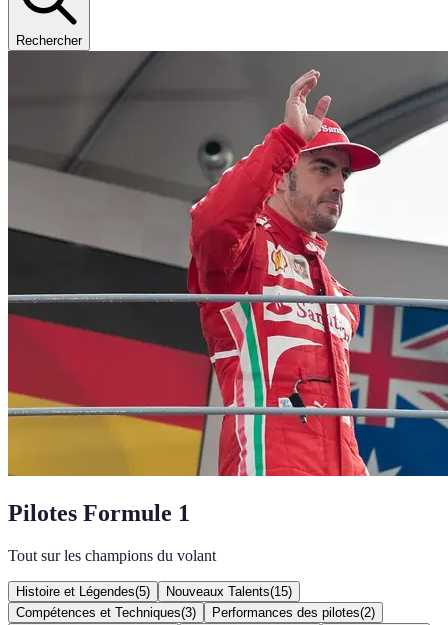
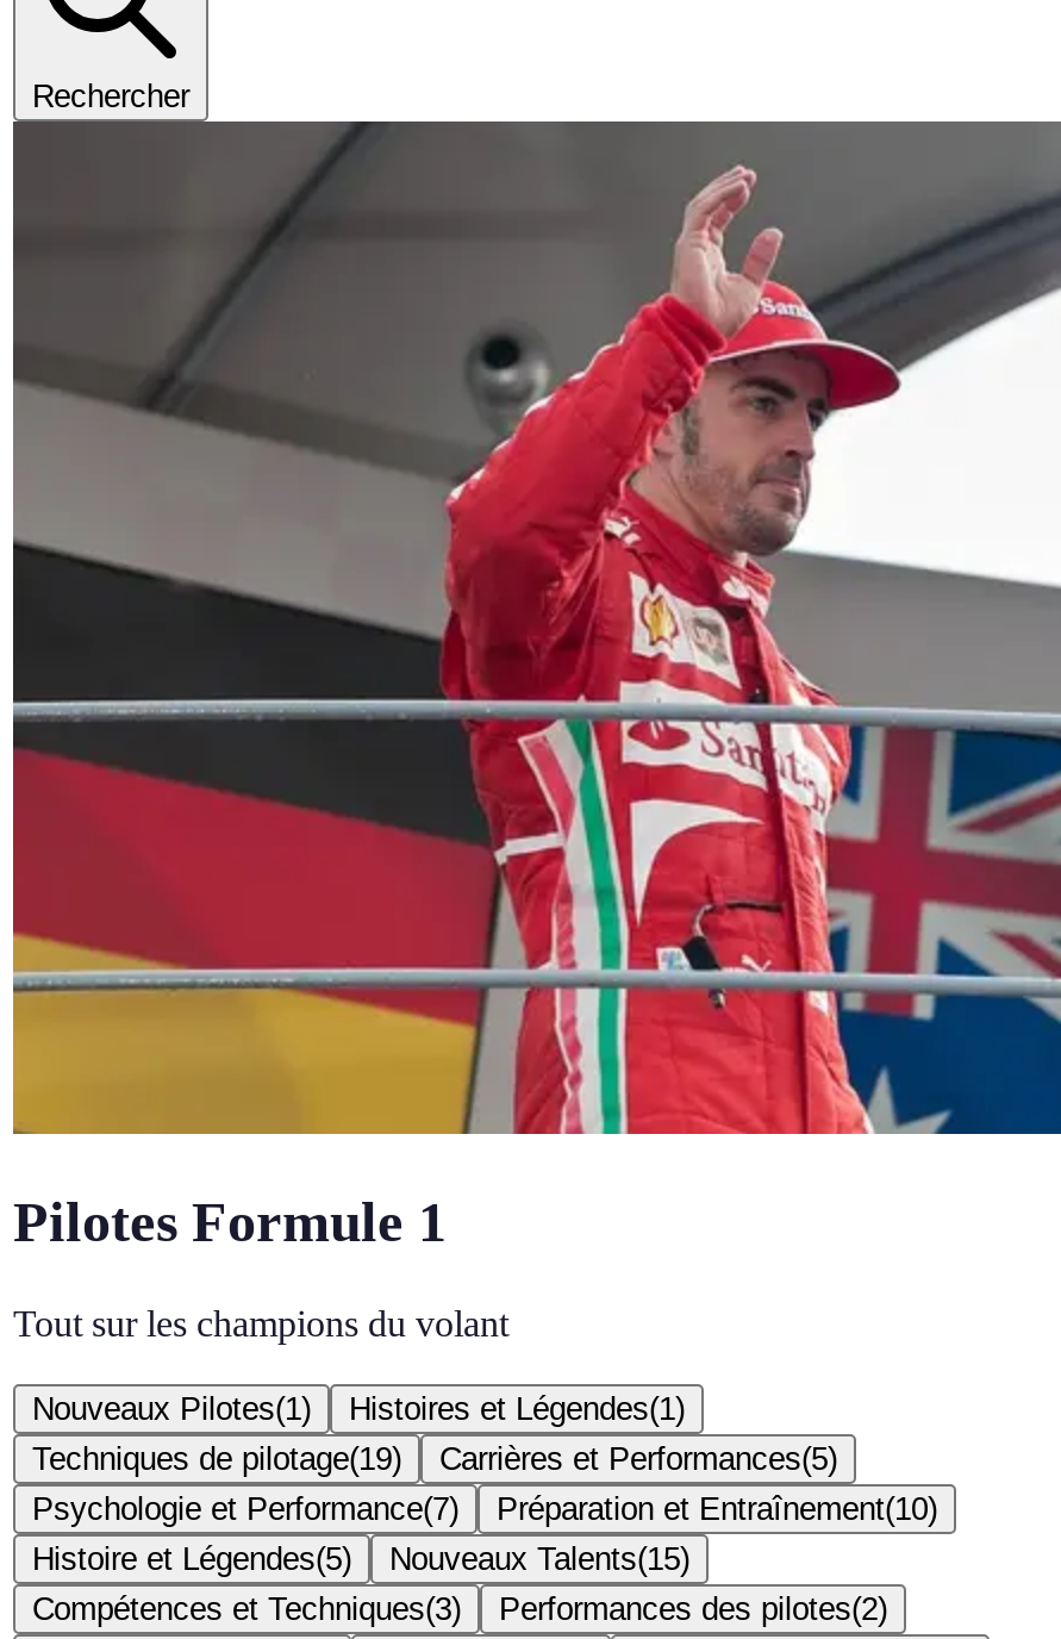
+ Nouveaux Pilotes(1)
+ Histoires et Légendes(1)
+ Techniques de pilotage(19)
+ Carrières et Performances(5)
+ Psychologie et Performance(7)
+ Préparation et Entraînement(10)
